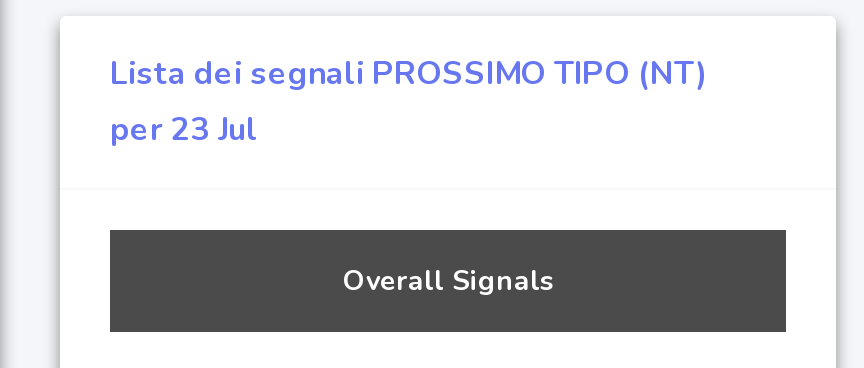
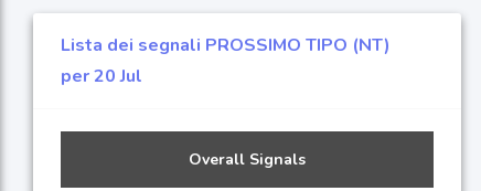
- per 23 Jul
+ per 20 Jul
